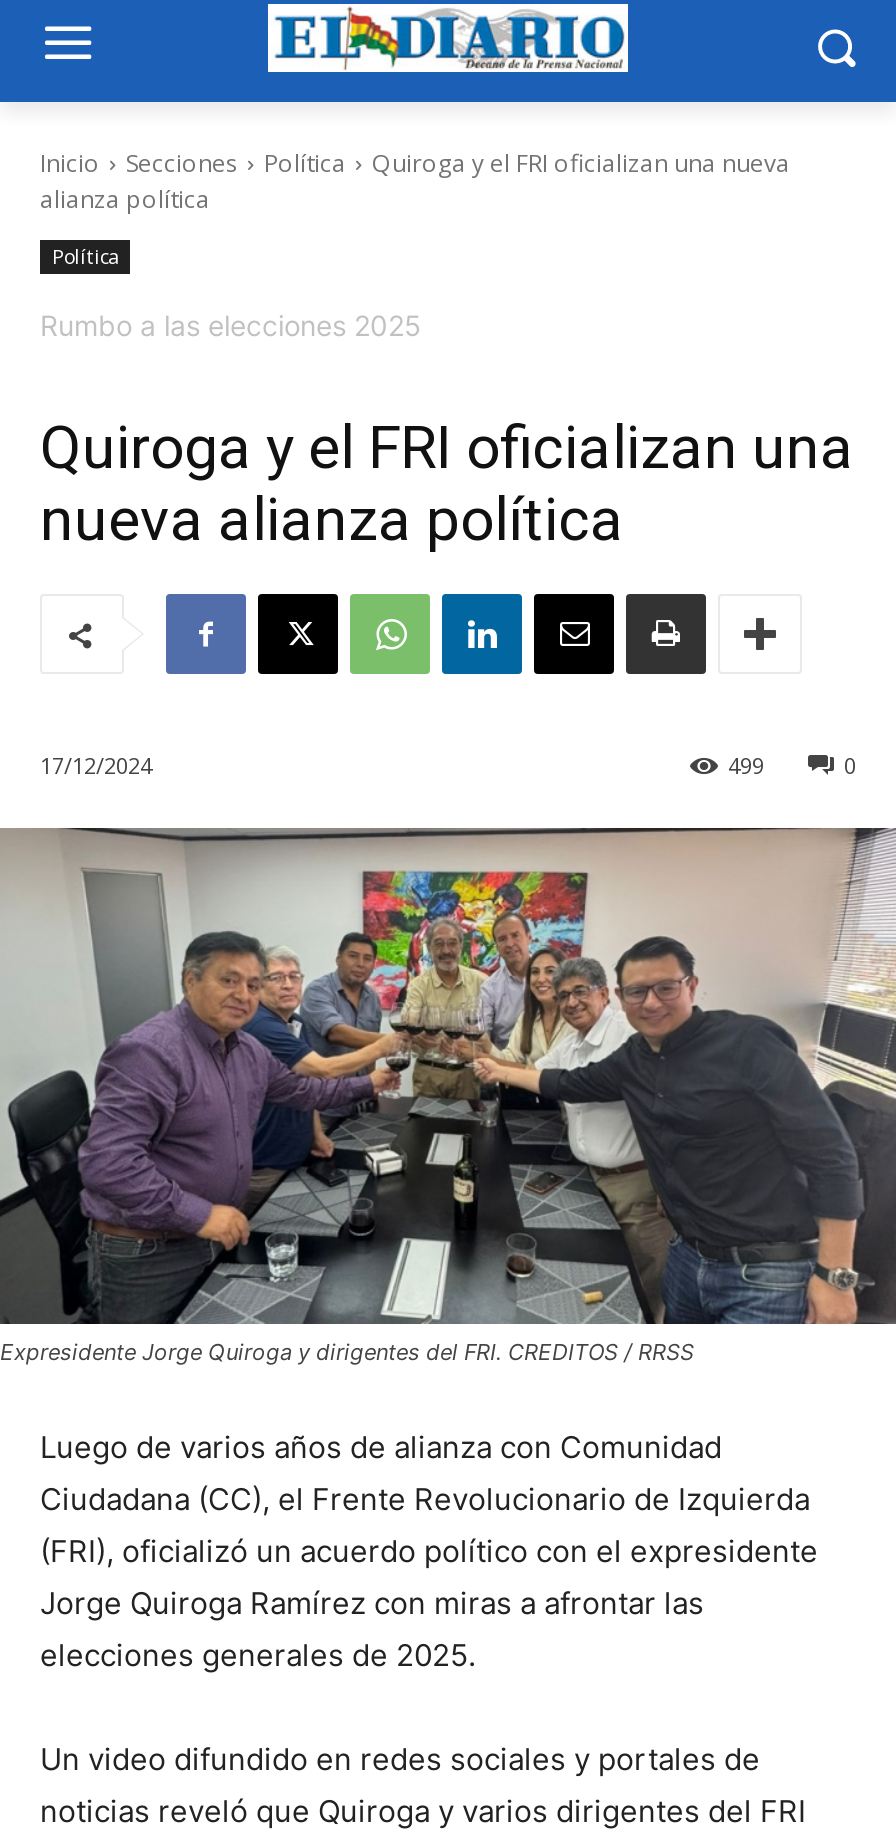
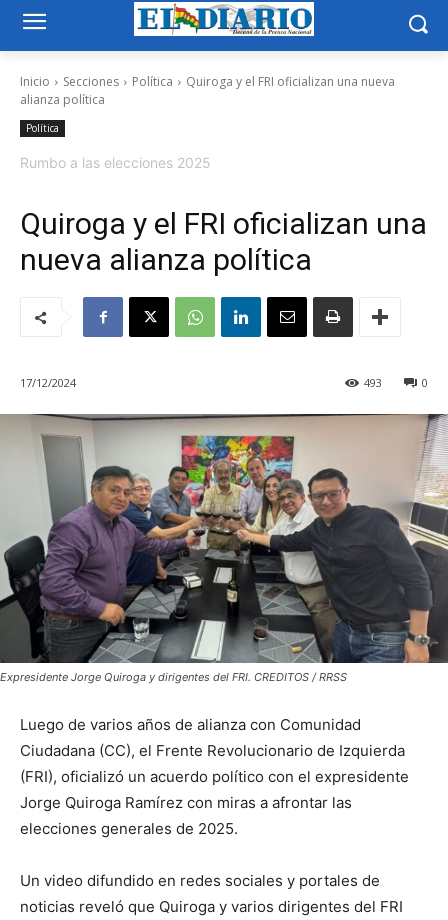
- 499
+ 493
